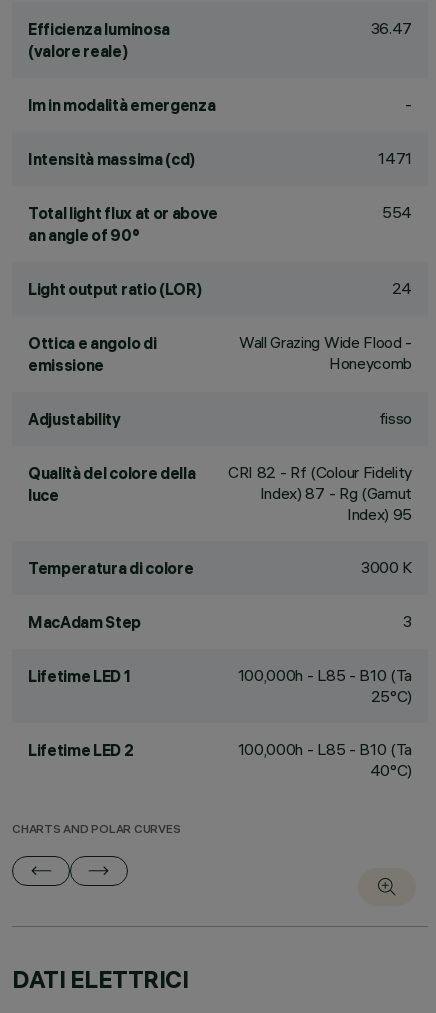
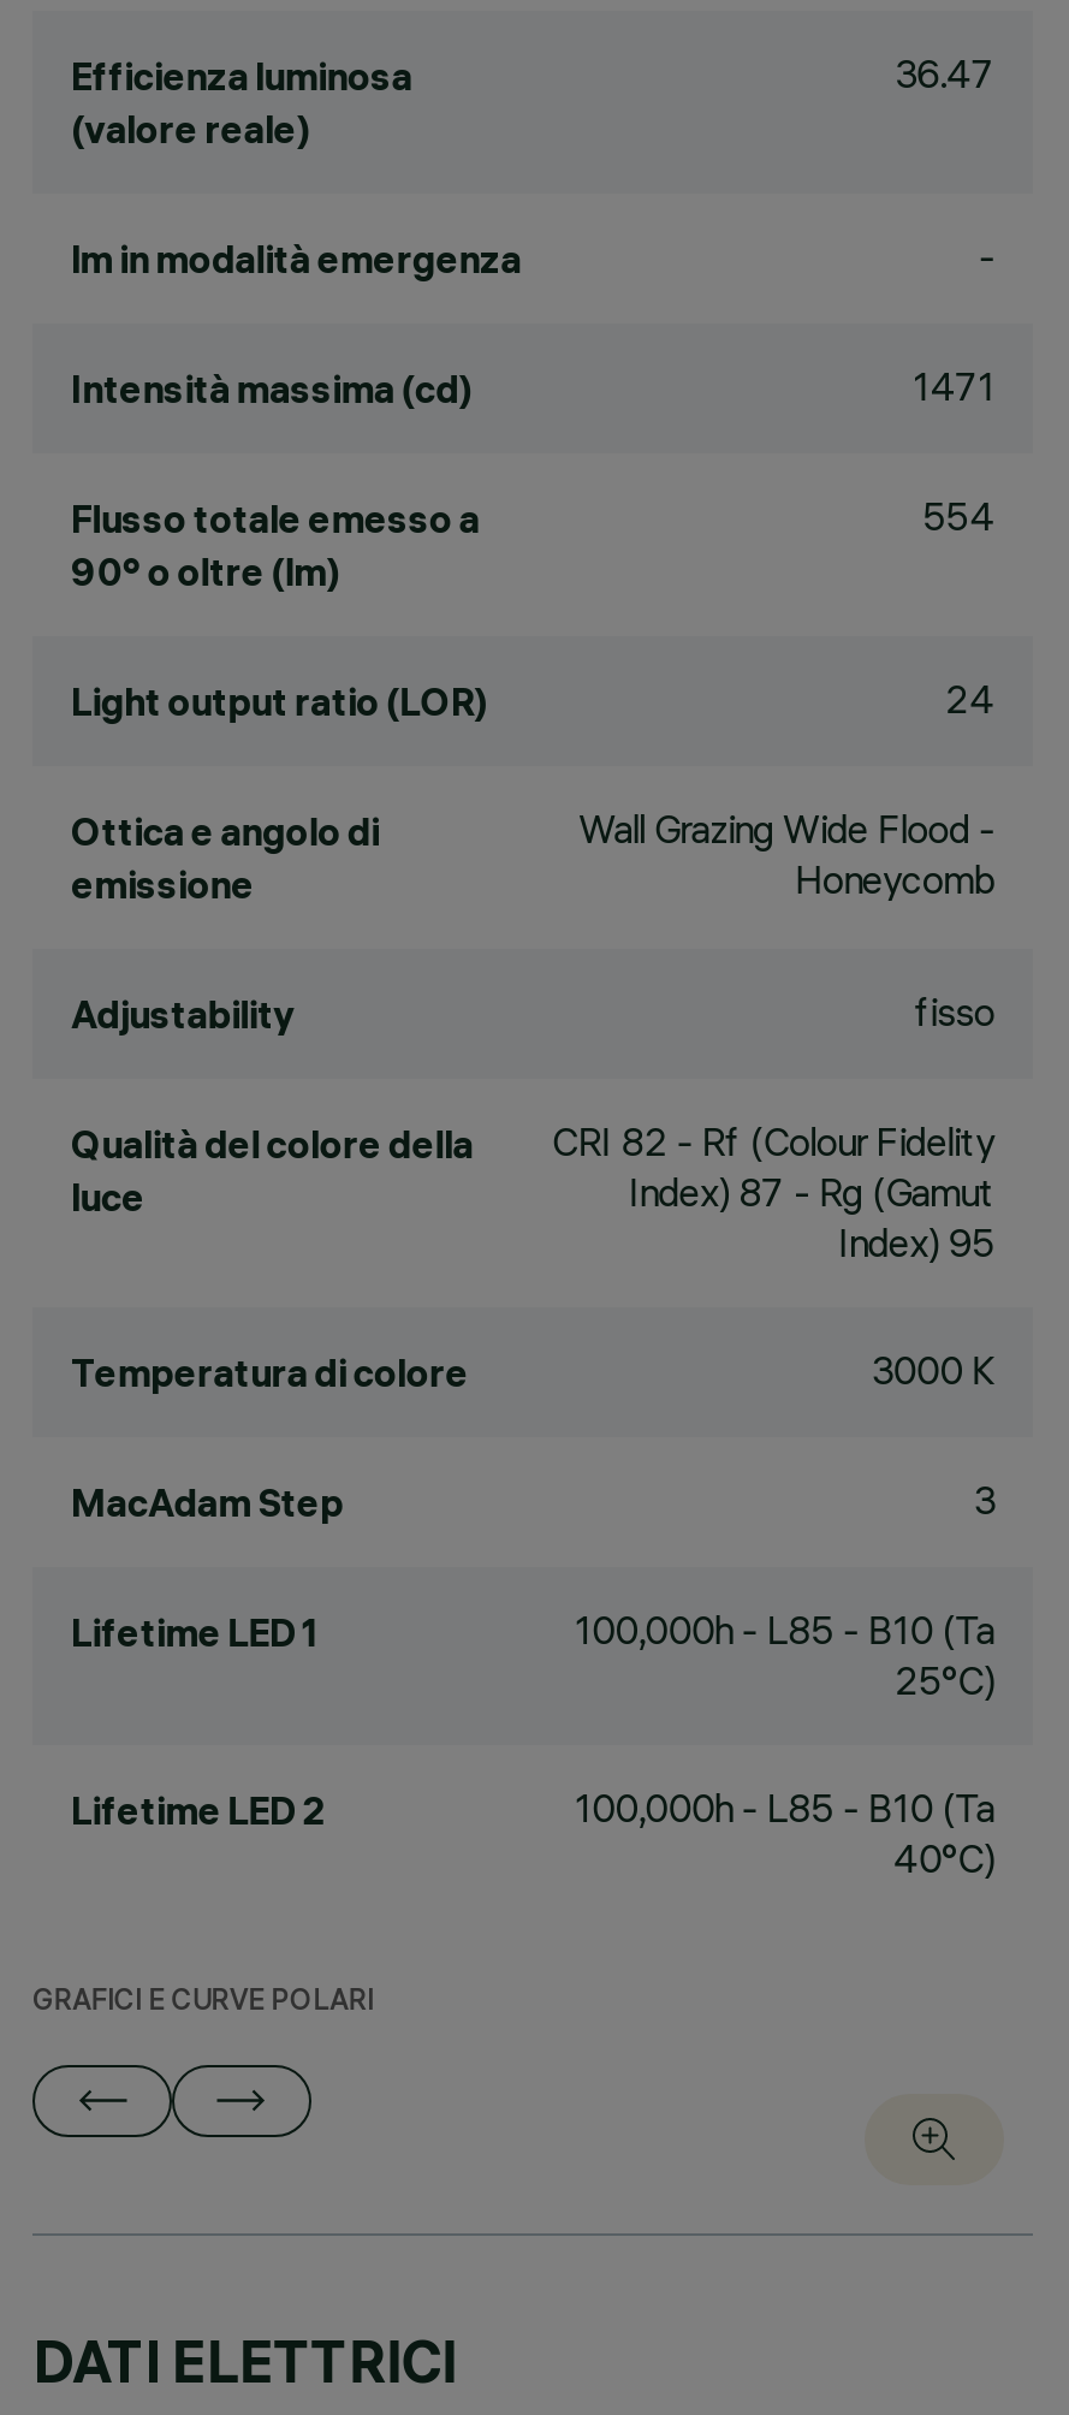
- Total light flux at or above
- an angle of 90°
+ Flusso totale emesso a
+ 90° o oltre (lm)

- CHARTS AND POLAR CURVES
+ GRAFICI E CURVE POLARI
